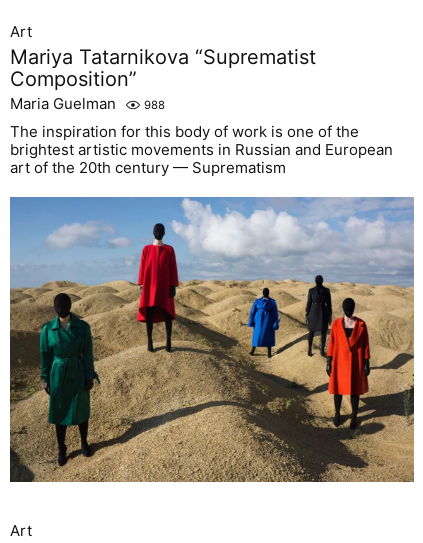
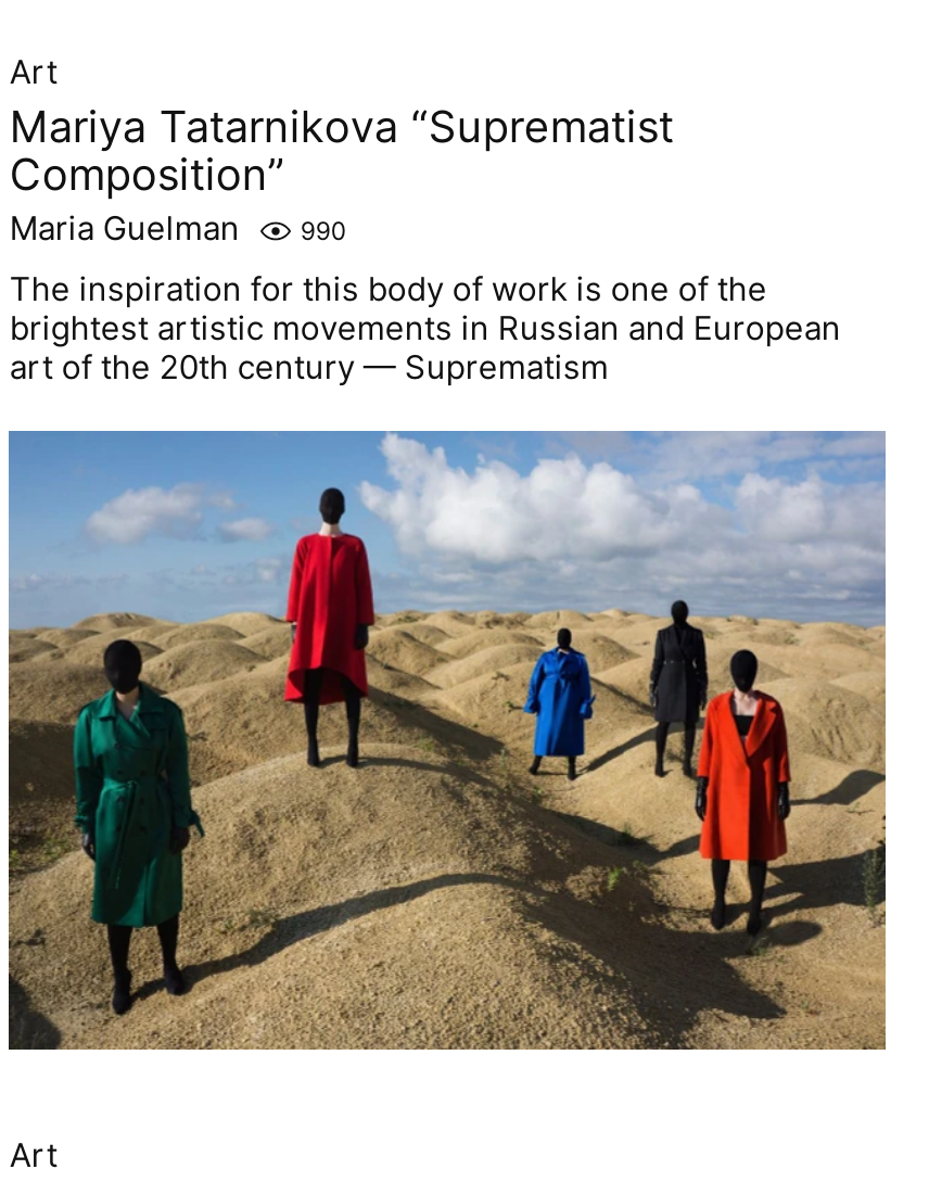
- Maria Guelman 988
+ Maria Guelman 990
